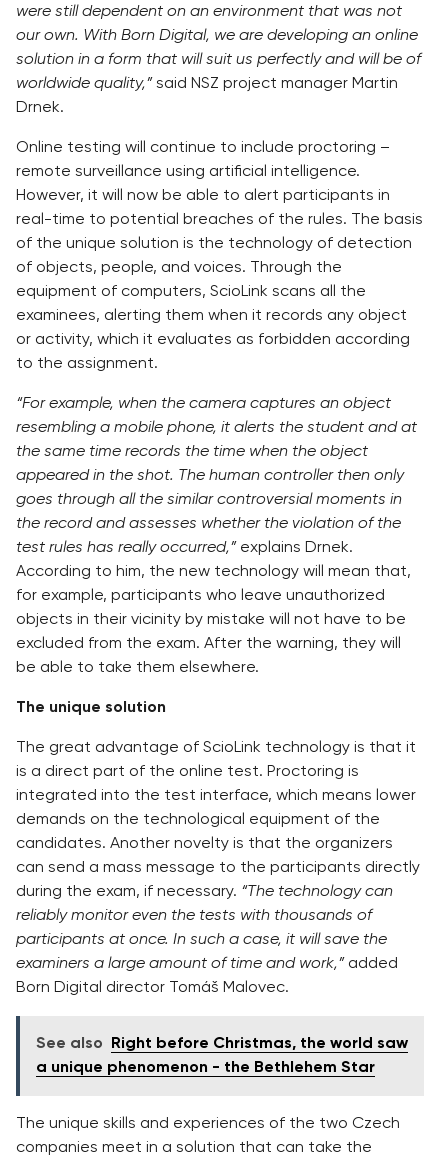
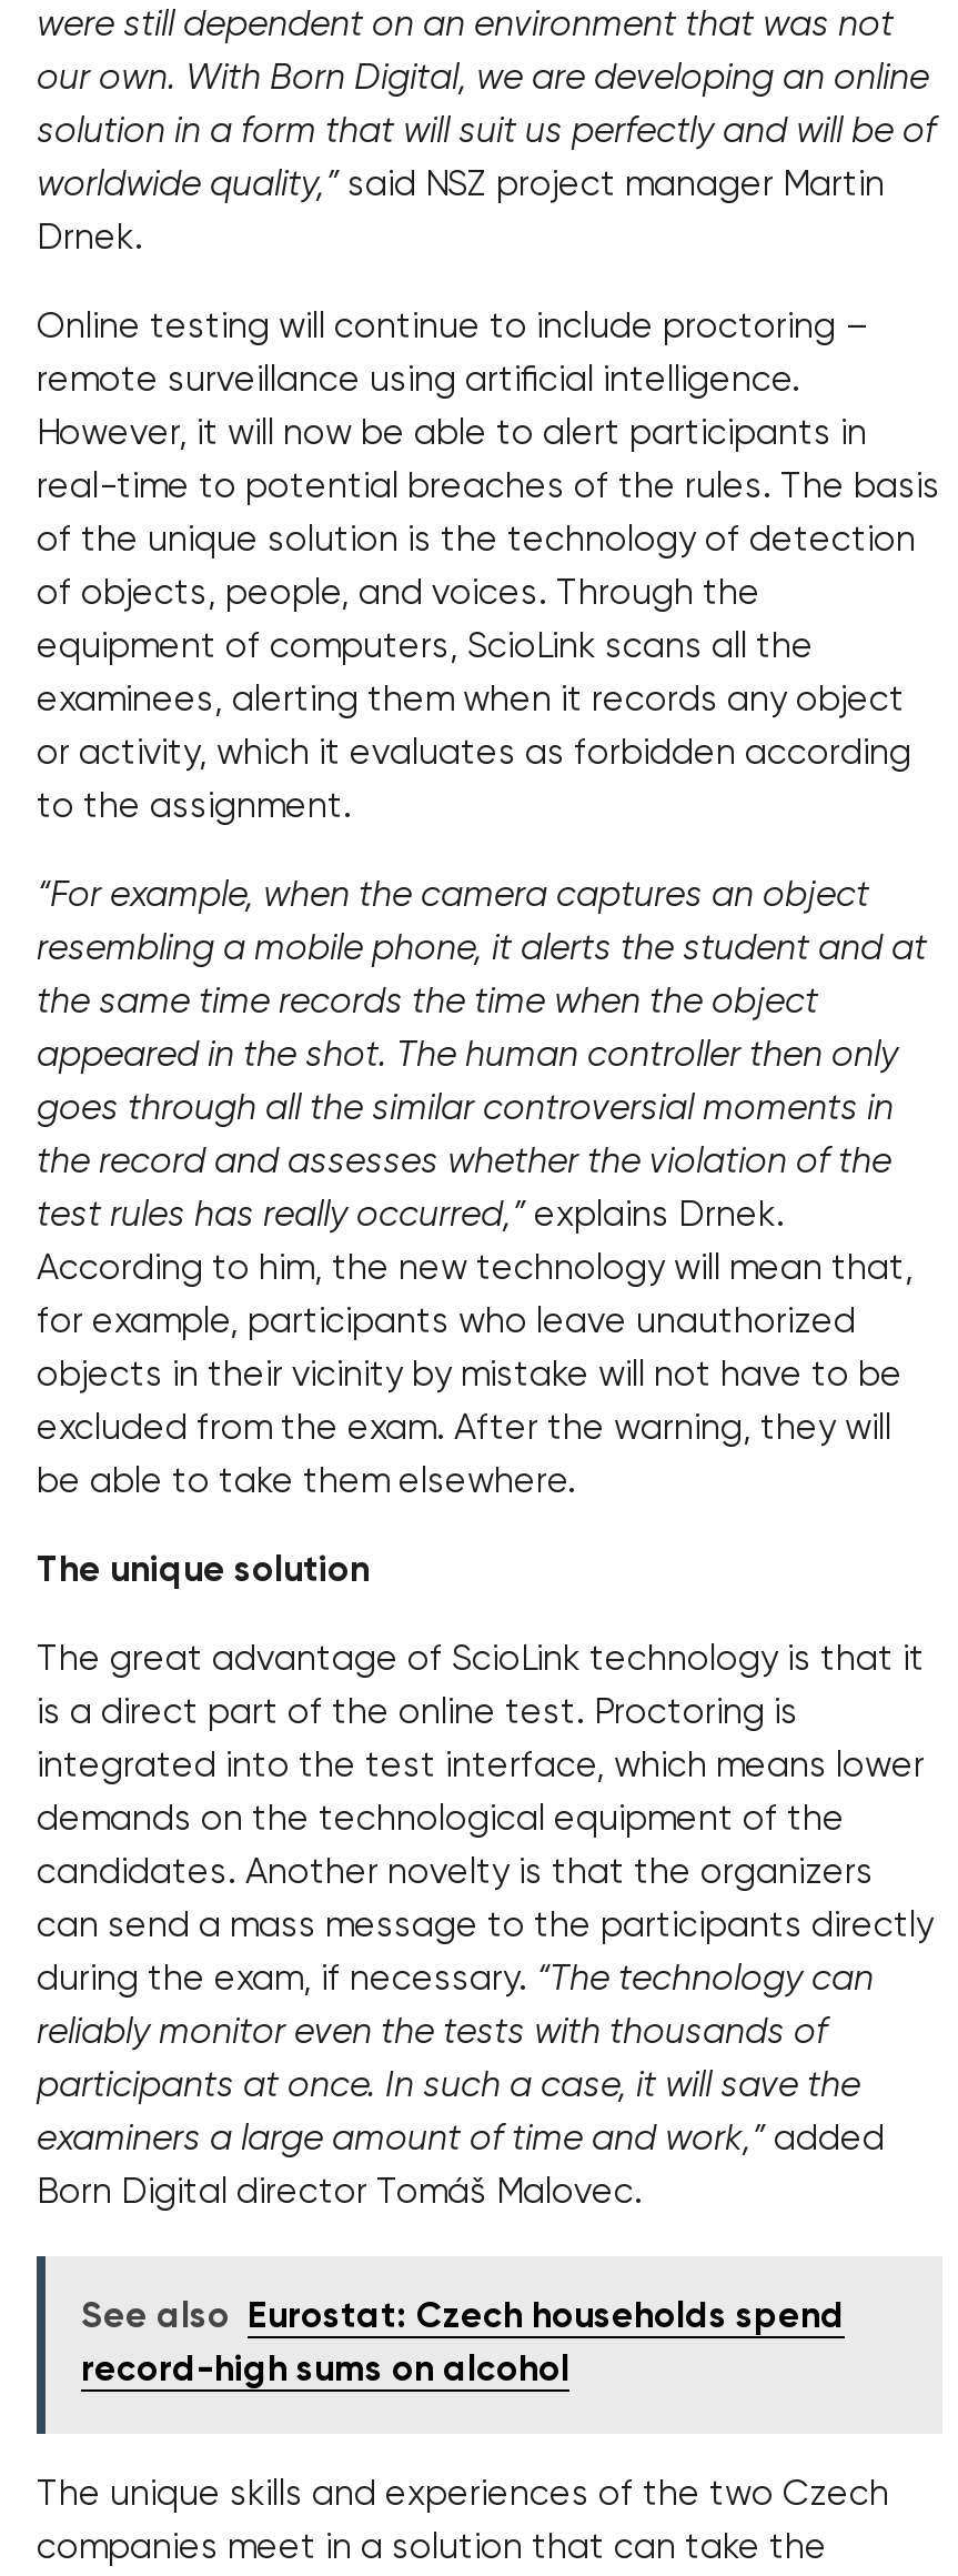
- See also Right before Christmas, the world saw
+ See also Eurostat: Czech households spend

- a unique phenomenon - the Bethlehem Star
+ record-high sums on alcohol
